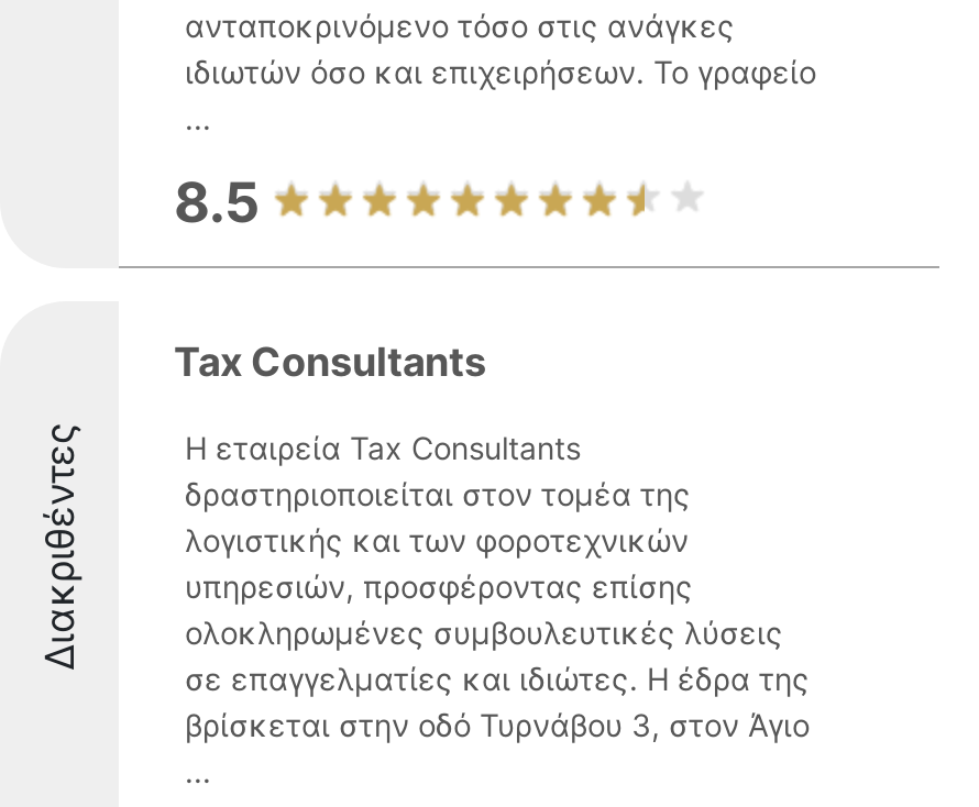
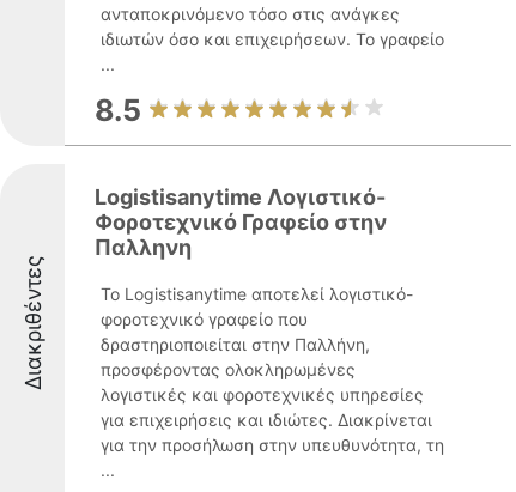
- Tax Consultants
+ Logistisanytime Λογιστικό-
+ Φοροτεχνικό Γραφείο στην
+ Παλληνη

- Η εταιρεία Tax Consultants
- δραστηριοποιείται στον τομέα της
- λογιστικής και των φοροτεχνικών
- υπηρεσιών, προσφέροντας επίσης
- ολοκληρωμένες συμβουλευτικές λύσεις
- σε επαγγελματίες και ιδιώτες. Η έδρα της
- βρίσκεται στην οδό Τυρνάβου 3, στον Άγιο
+ Το Logistisanytime αποτελεί λογιστικό-
+ φοροτεχνικό γραφείο που
+ δραστηριοποιείται στην Παλλήνη,
+ προσφέροντας ολοκληρωμένες
+ λογιστικές και φοροτεχνικές υπηρεσίες
+ για επιχειρήσεις και ιδιώτες. Διακρίνεται
+ για την προσήλωση στην υπευθυνότητα, τη
